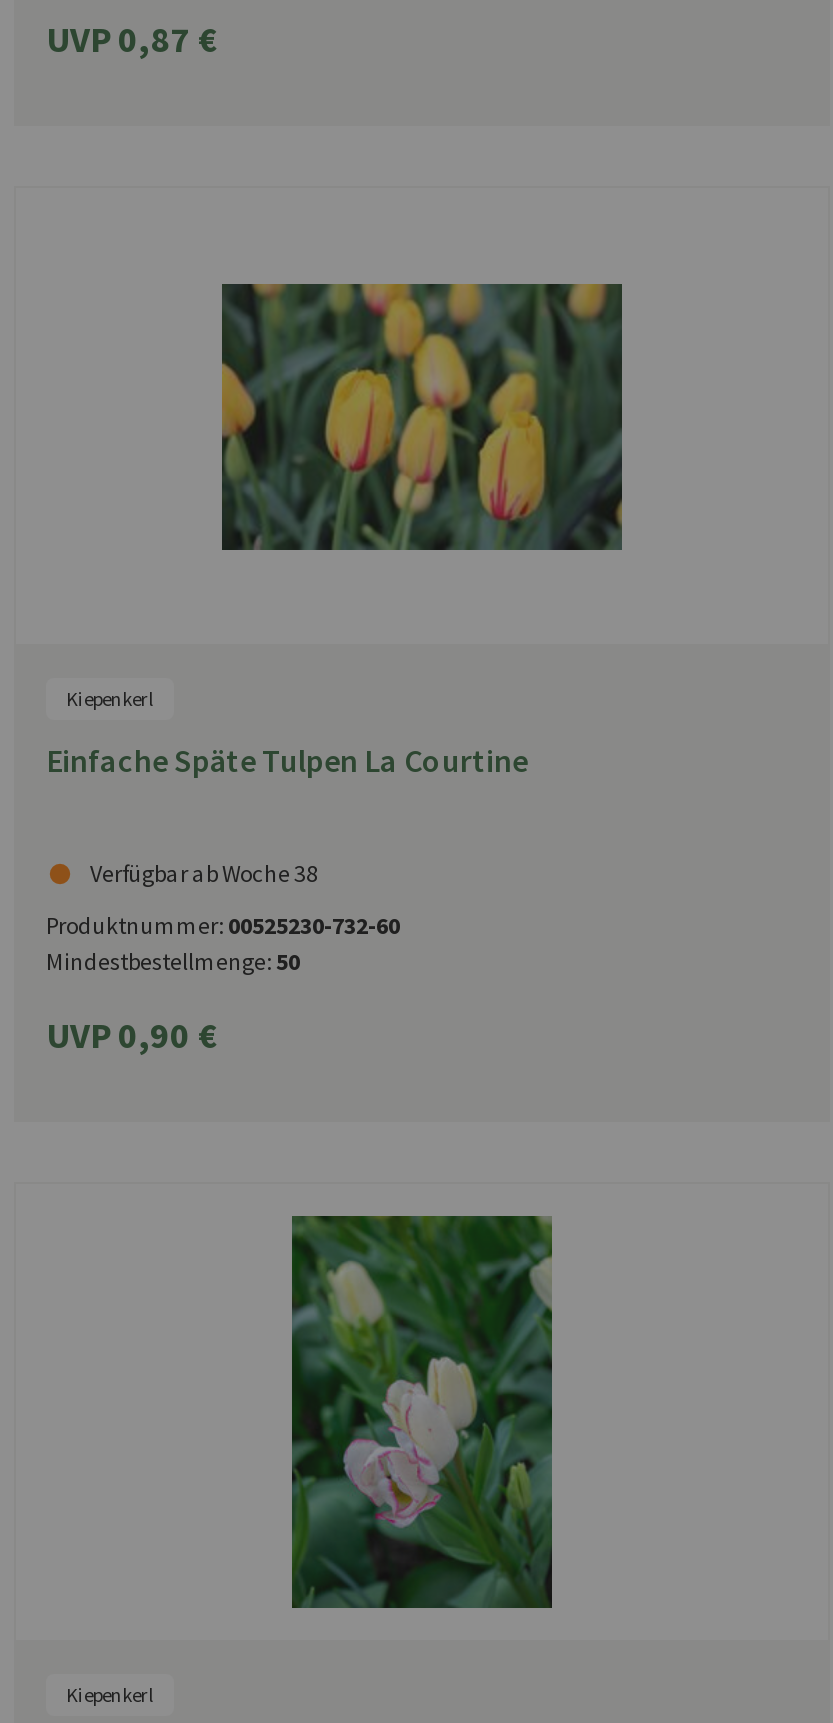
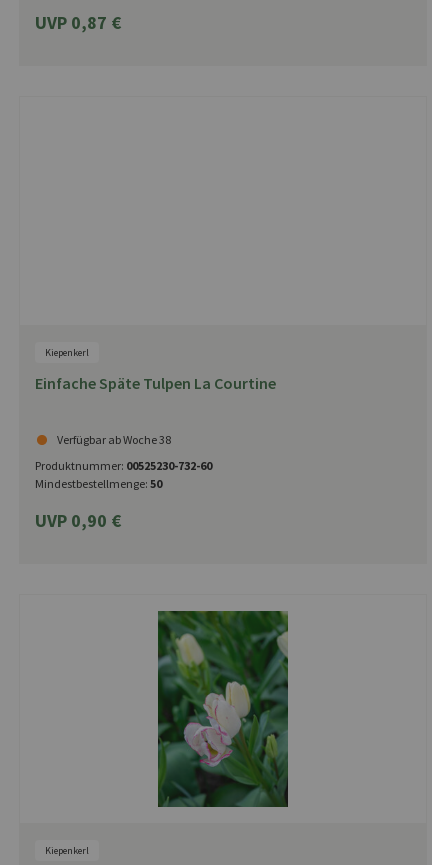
- [image]
